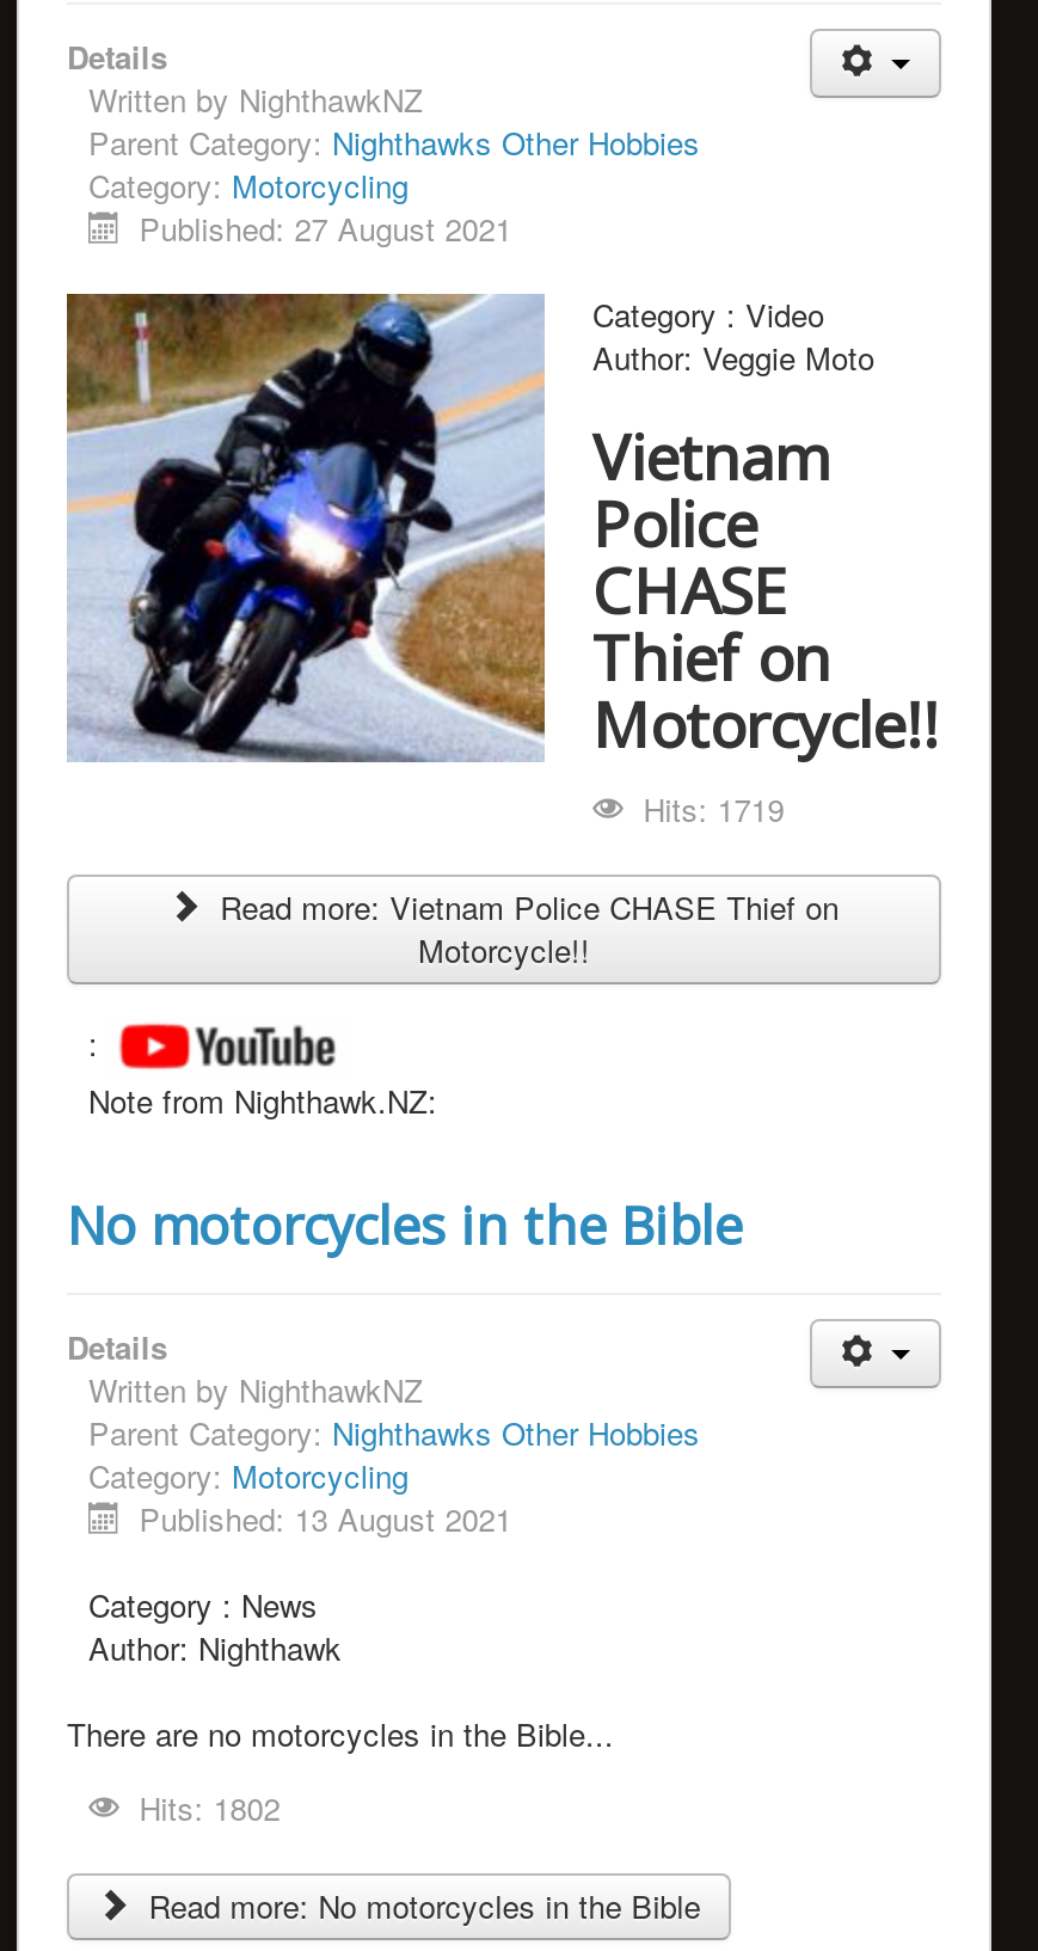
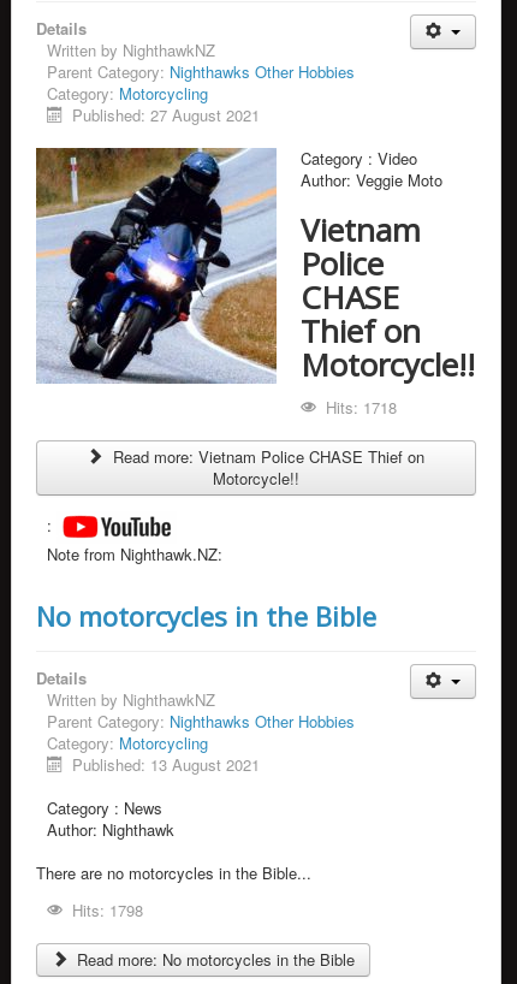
- Hits: 1719
+ Hits: 1718

- Hits: 1802
+ Hits: 1798
